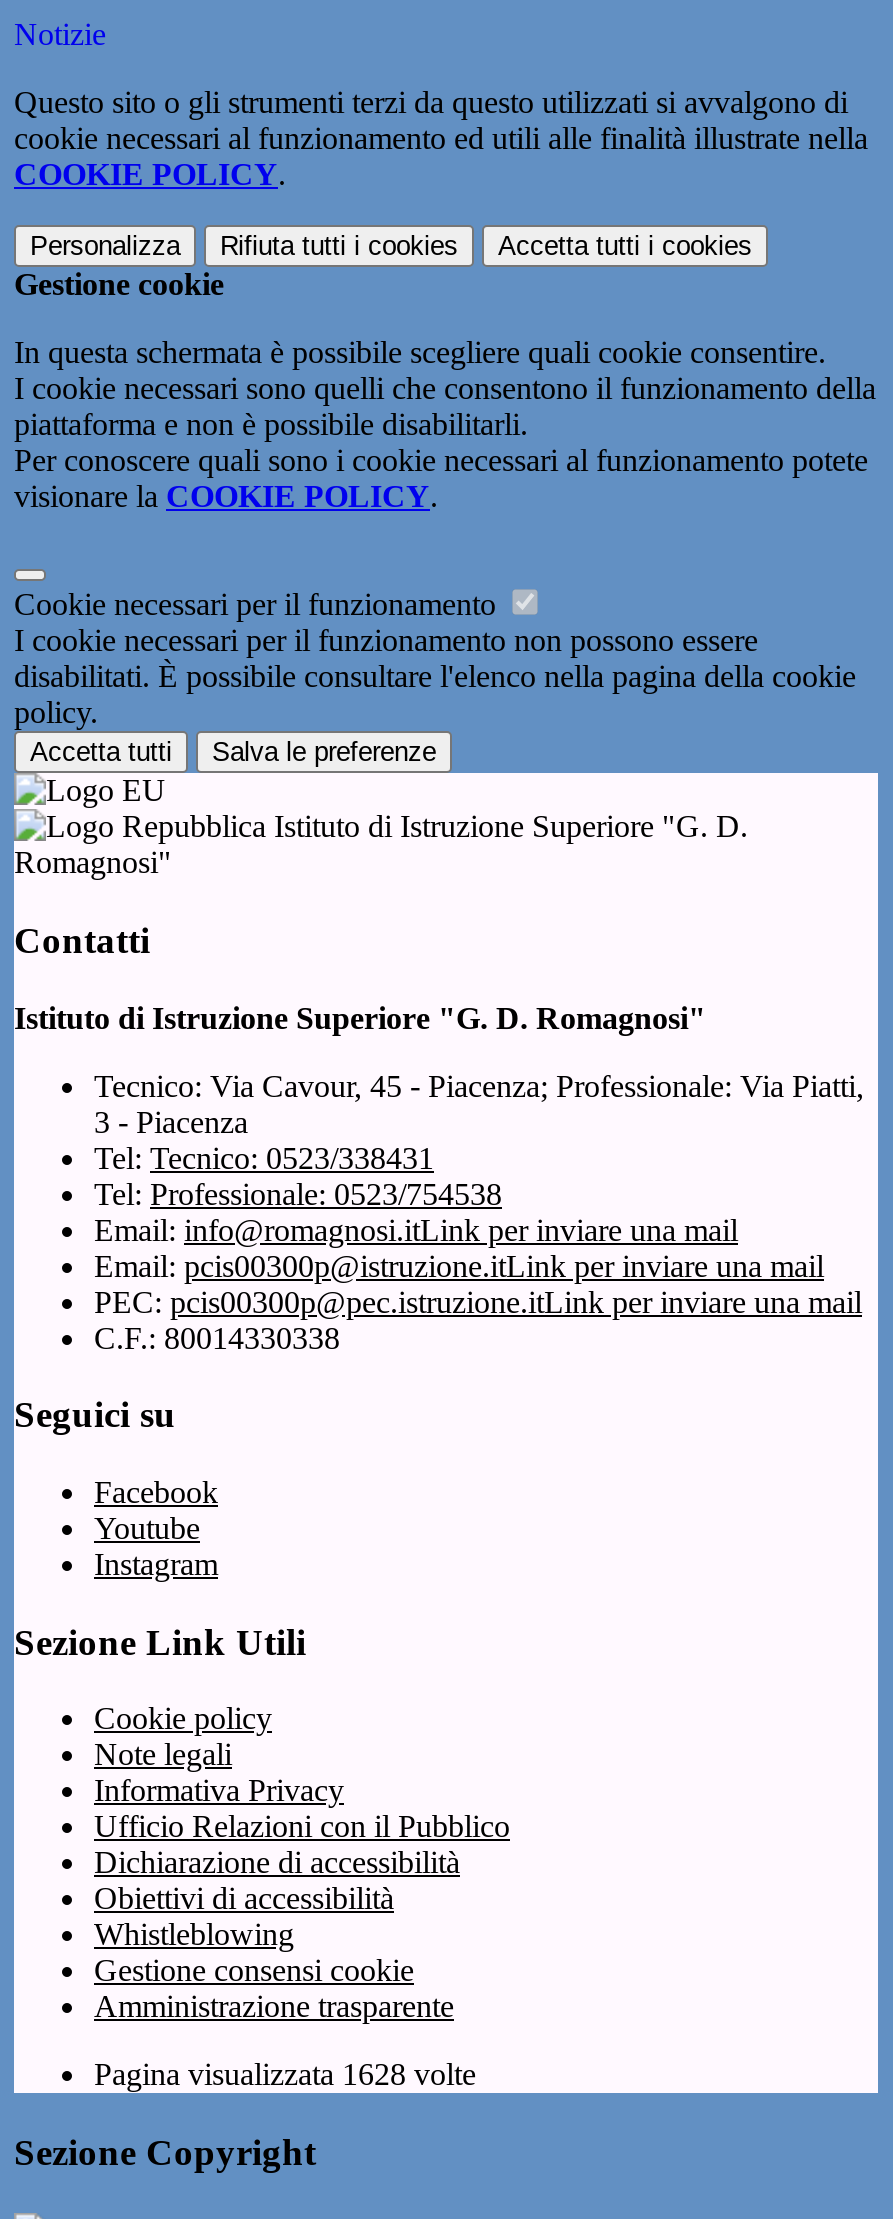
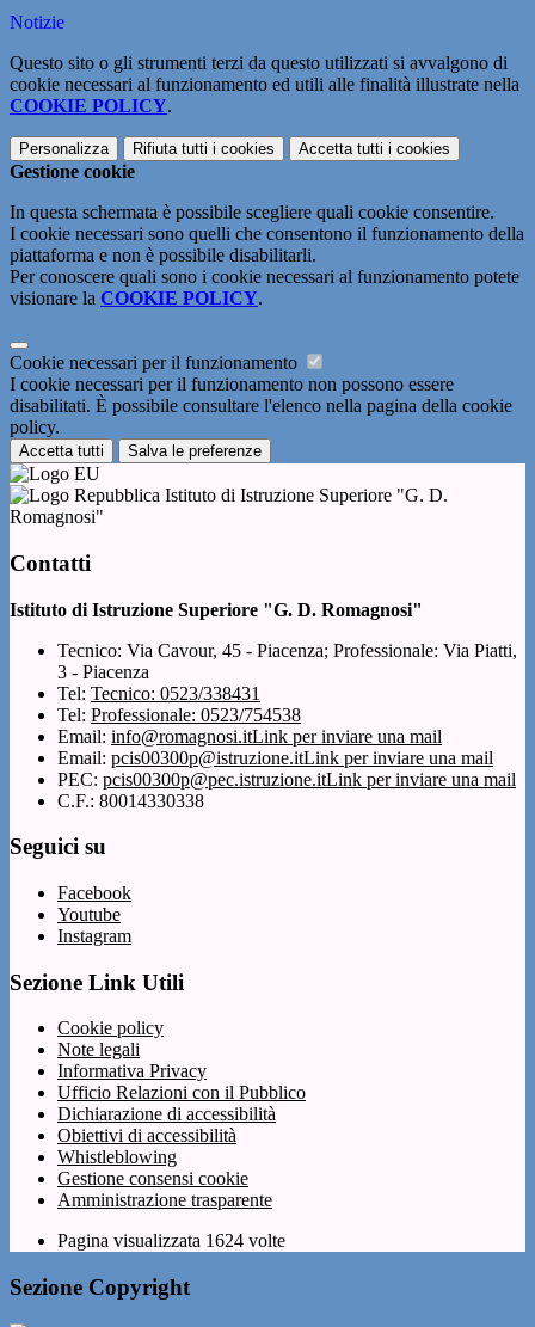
- Pagina visualizzata 1628 volte
+ Pagina visualizzata 1624 volte
